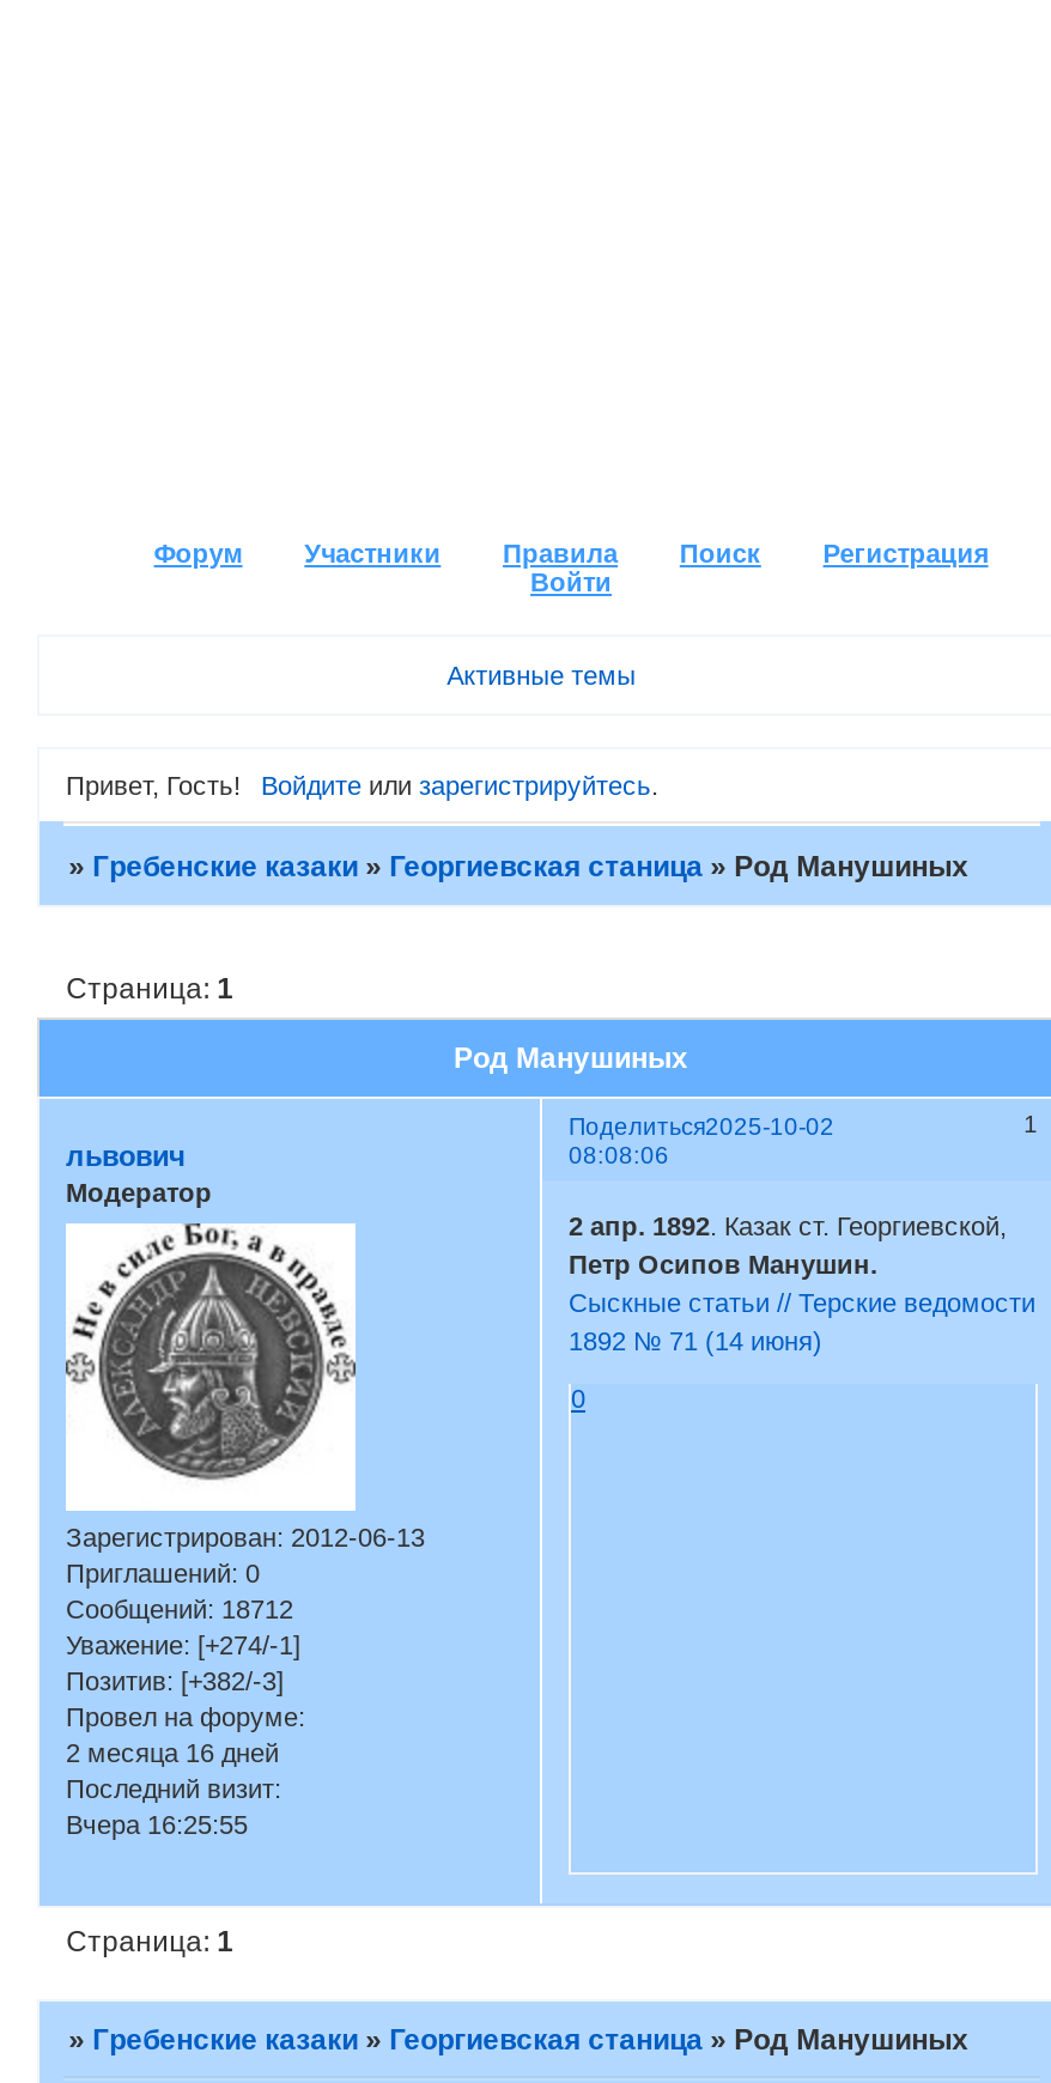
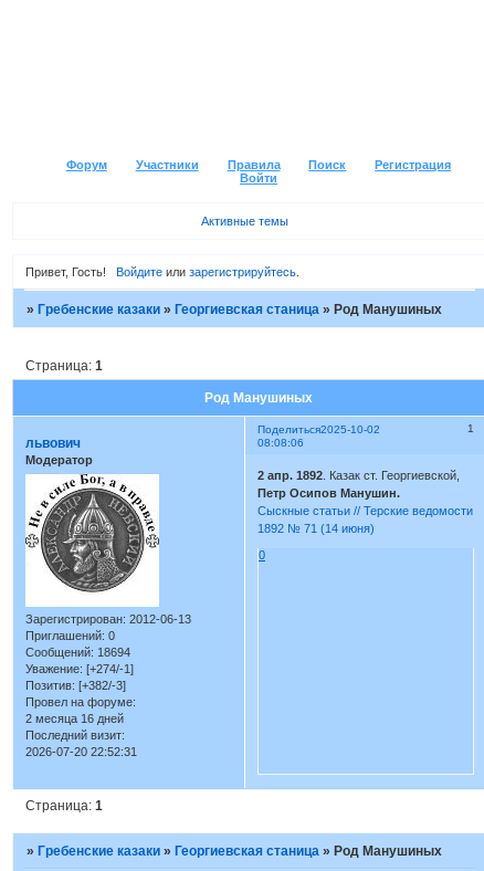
- Сообщений: 18712
+ Сообщений: 18694

- Вчера 16:25:55
+ 2026-07-20 22:52:31
